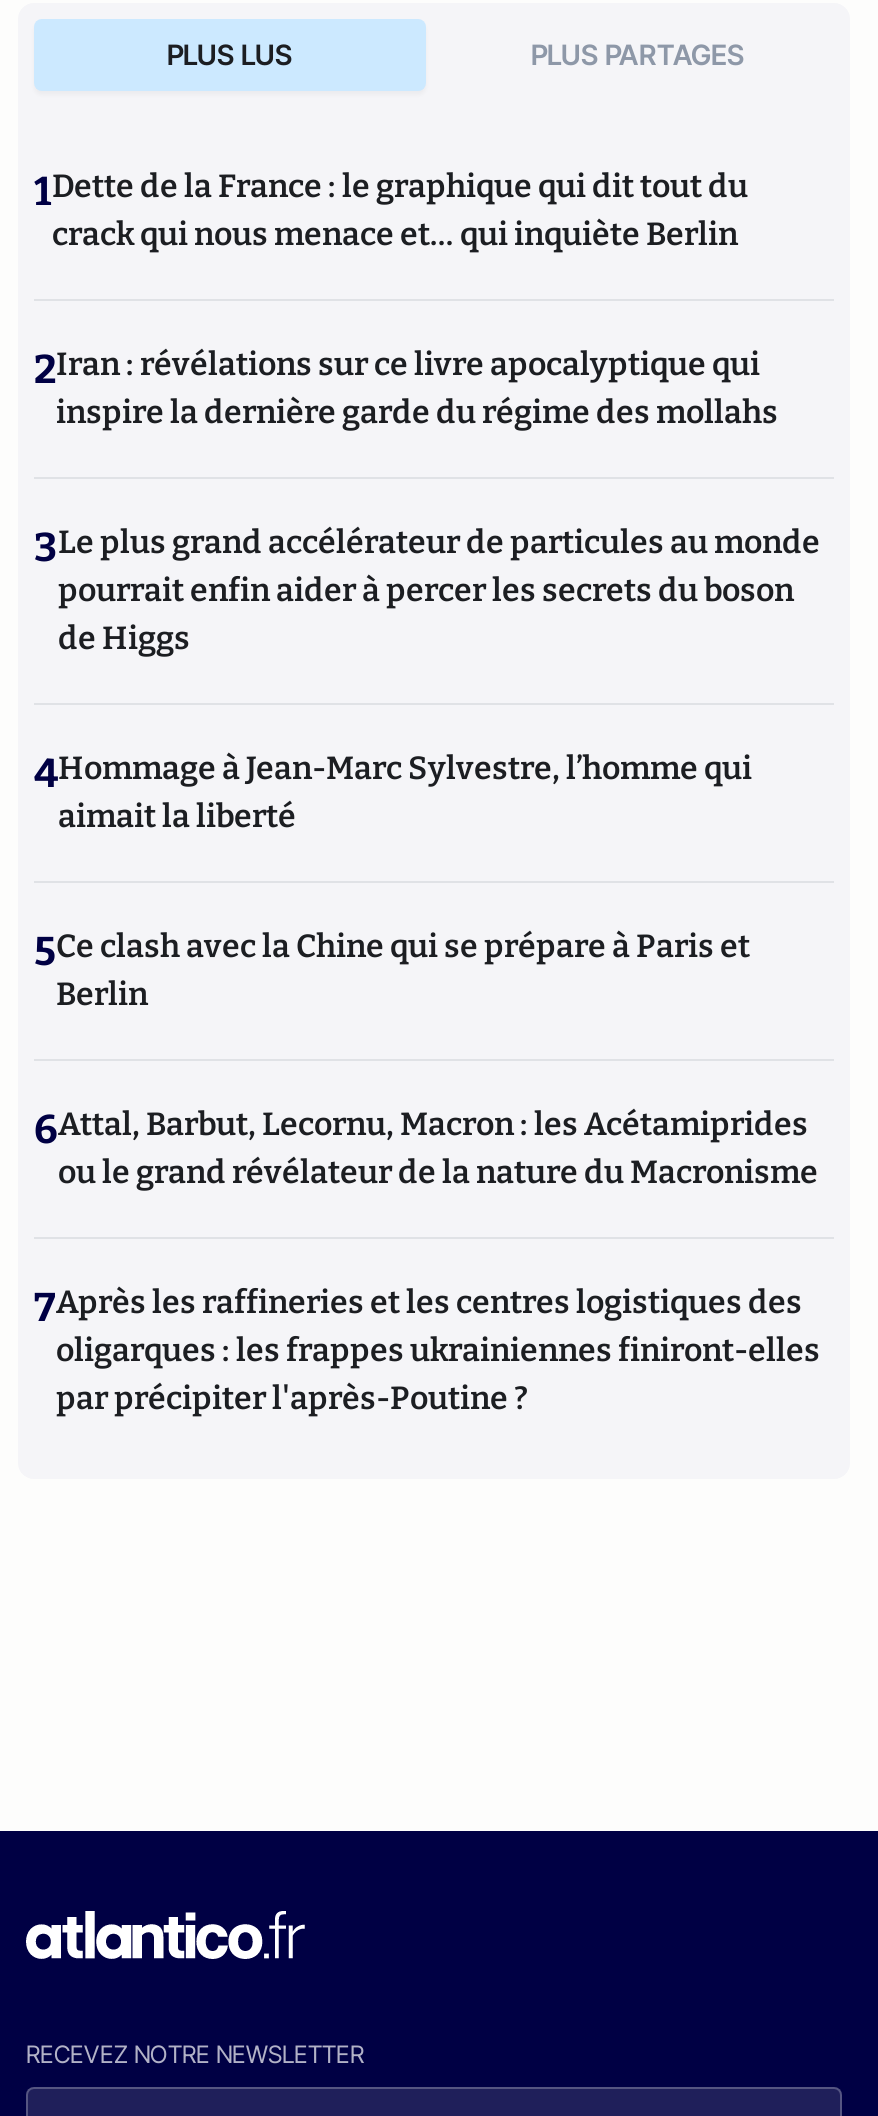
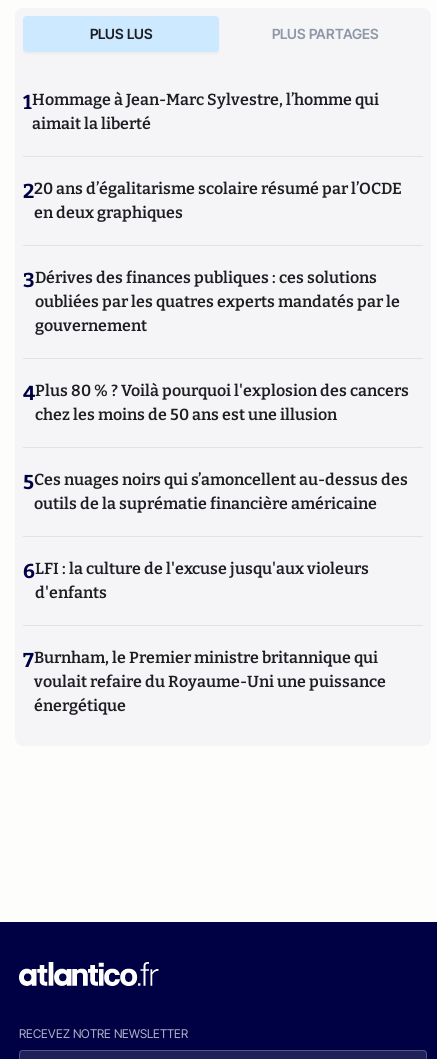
- 1Dette de la France : le graphique qui dit tout du
- crack qui nous menace et… qui inquiète Berlin
- 2Iran : révélations sur ce livre apocalyptique qui
- inspire la dernière garde du régime des mollahs
- 3Le plus grand accélérateur de particules au monde
- pourrait enfin aider à percer les secrets du boson
- de Higgs
- 4Hommage à Jean-Marc Sylvestre, l’homme qui
+ 1Hommage à Jean-Marc Sylvestre, l’homme qui

moved up: aimait la liberté

- 5Ce clash avec la Chine qui se prépare à Paris et
- Berlin
- 6Attal, Barbut, Lecornu, Macron : les Acétamiprides
- ou le grand révélateur de la nature du Macronisme
- 7Après les raffineries et les centres logistiques des
- oligarques : les frappes ukrainiennes finiront-elles
- par précipiter l'après-Poutine ?
+ 220 ans d’égalitarisme scolaire résumé par l’OCDE
+ en deux graphiques
+ 3Dérives des finances publiques : ces solutions
+ oubliées par les quatres experts mandatés par le
+ gouvernement
+ 4Plus 80 % ? Voilà pourquoi l'explosion des cancers
+ chez les moins de 50 ans est une illusion
+ 5Ces nuages noirs qui s’amoncellent au-dessus des
+ outils de la suprématie financière américaine
+ 6LFI : la culture de l'excuse jusqu'aux violeurs
+ d'enfants
+ 7Burnham, le Premier ministre britannique qui
+ voulait refaire du Royaume-Uni une puissance
+ énergétique
